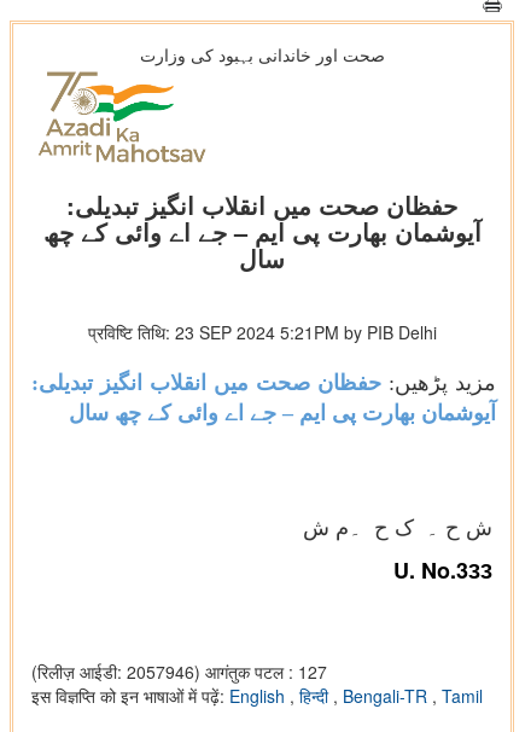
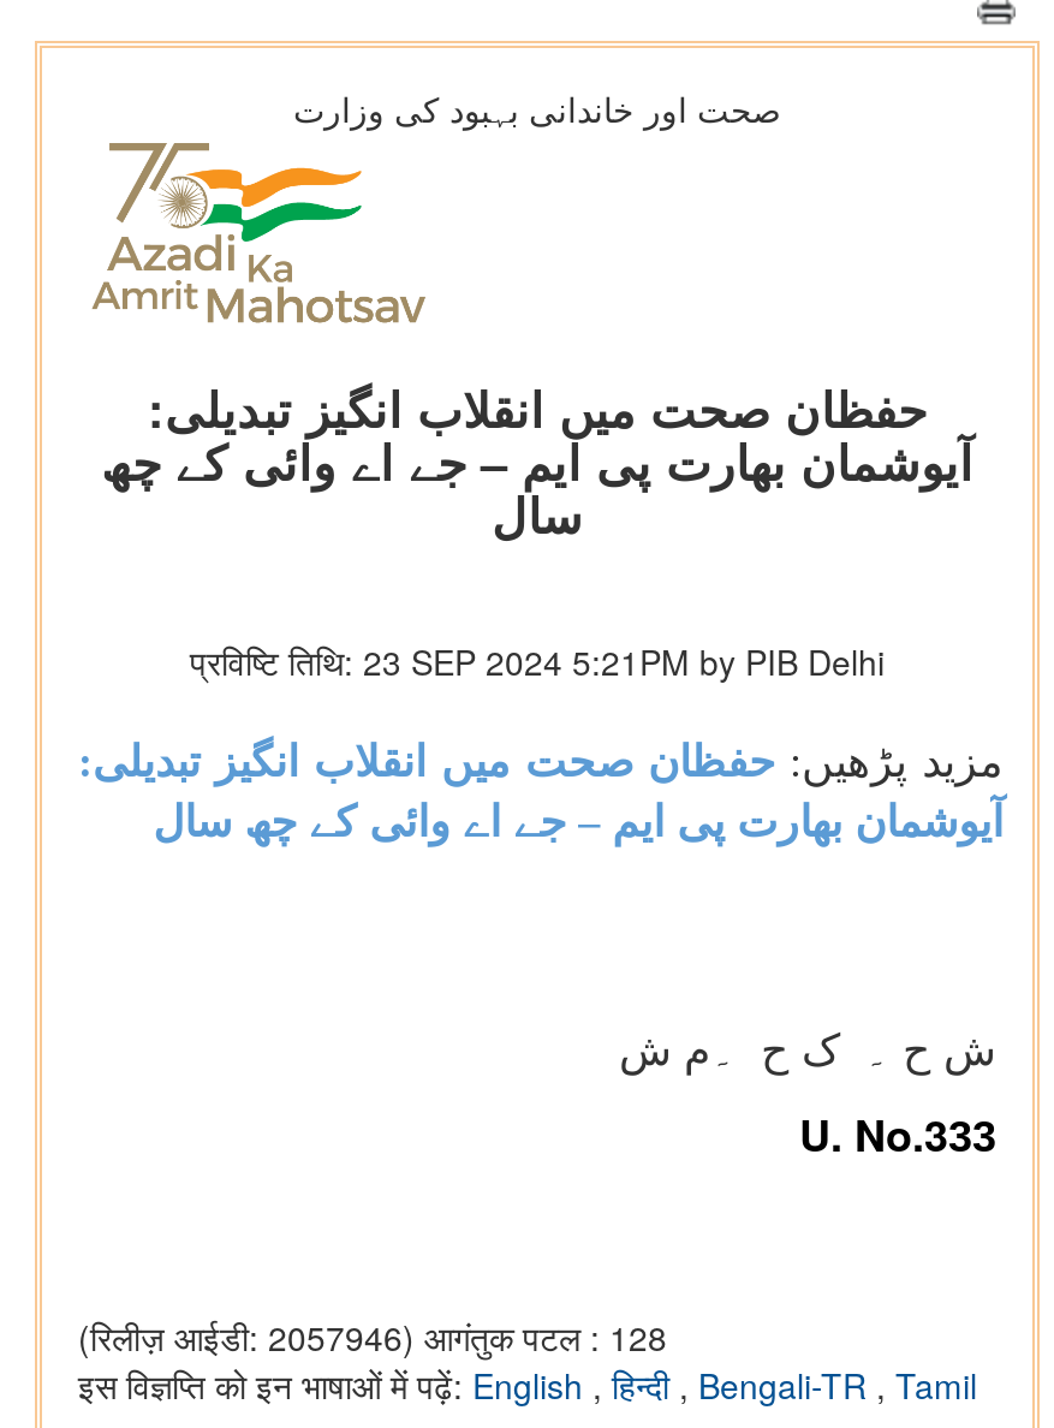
- (रिलीज़ आईडी: 2057946) आगंतुक पटल : 127
+ (रिलीज़ आईडी: 2057946) आगंतुक पटल : 128
